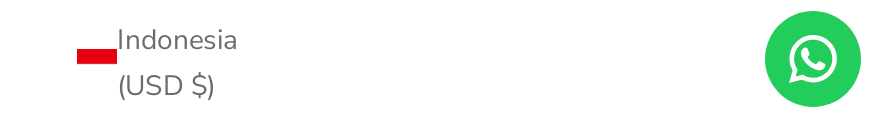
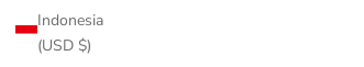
- [image]
